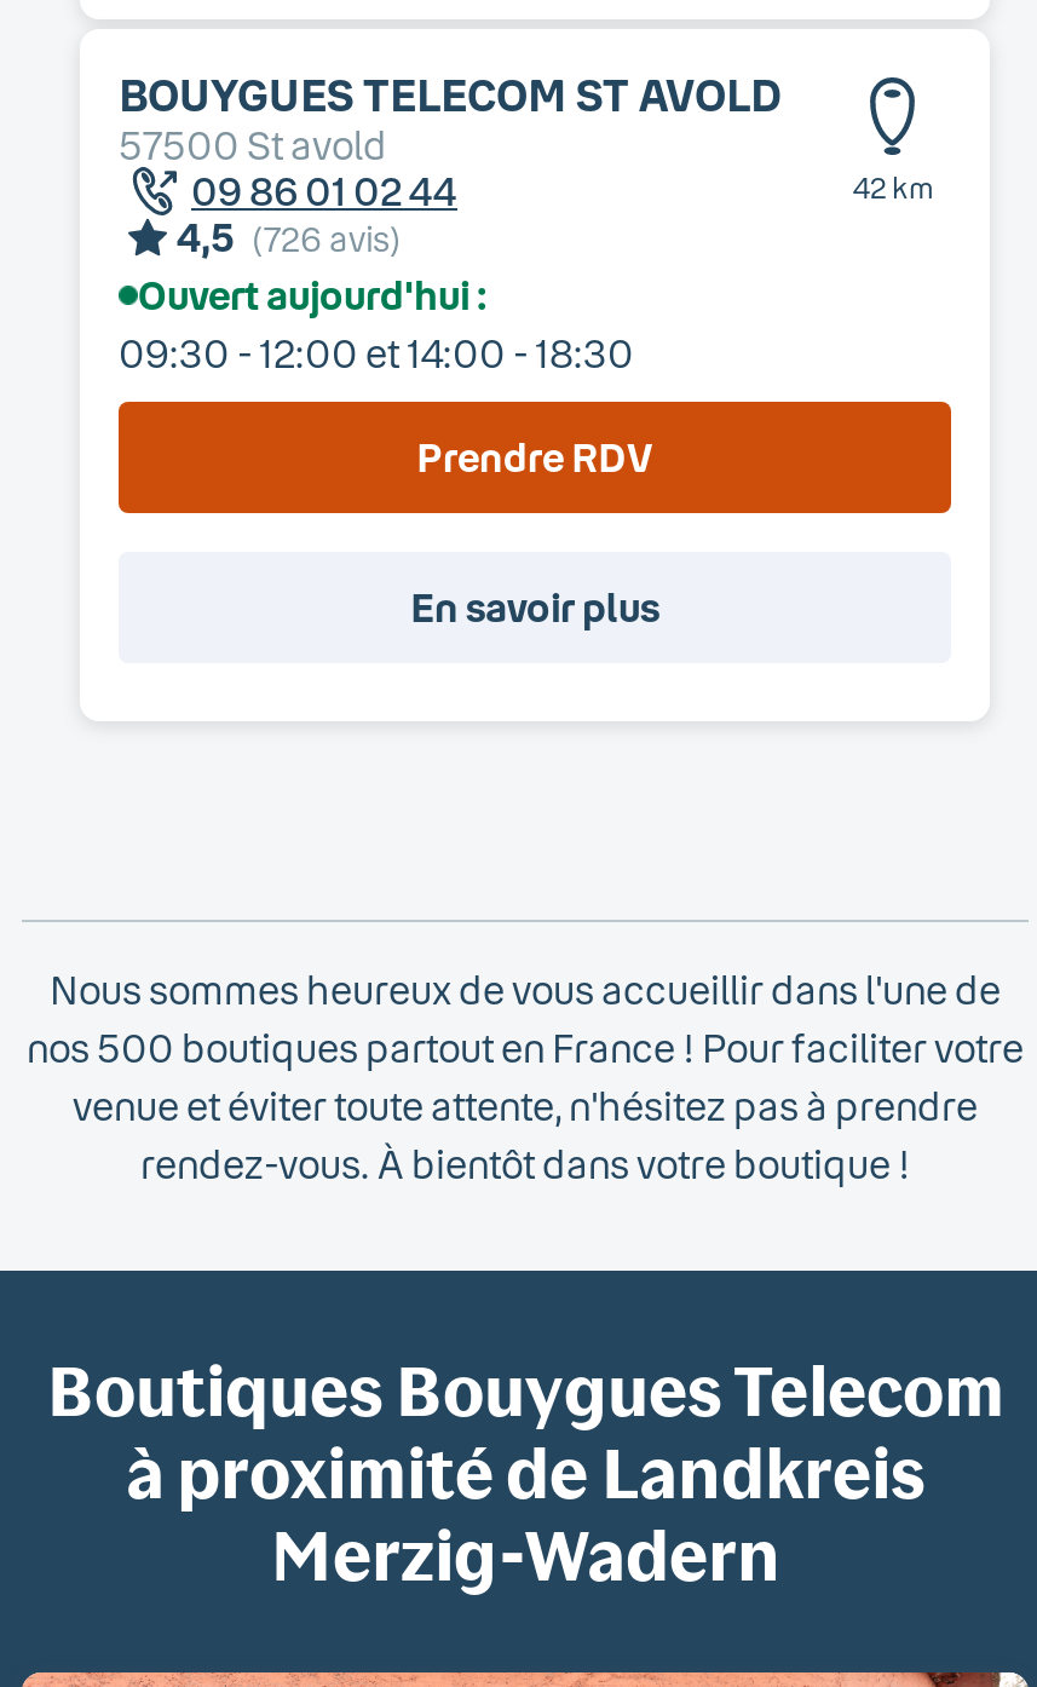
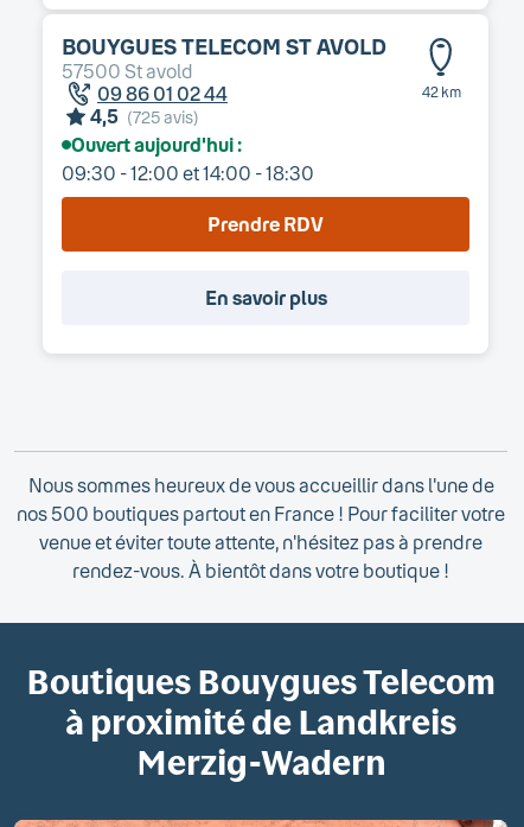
- 4,5 (726 avis)
+ 4,5 (725 avis)
